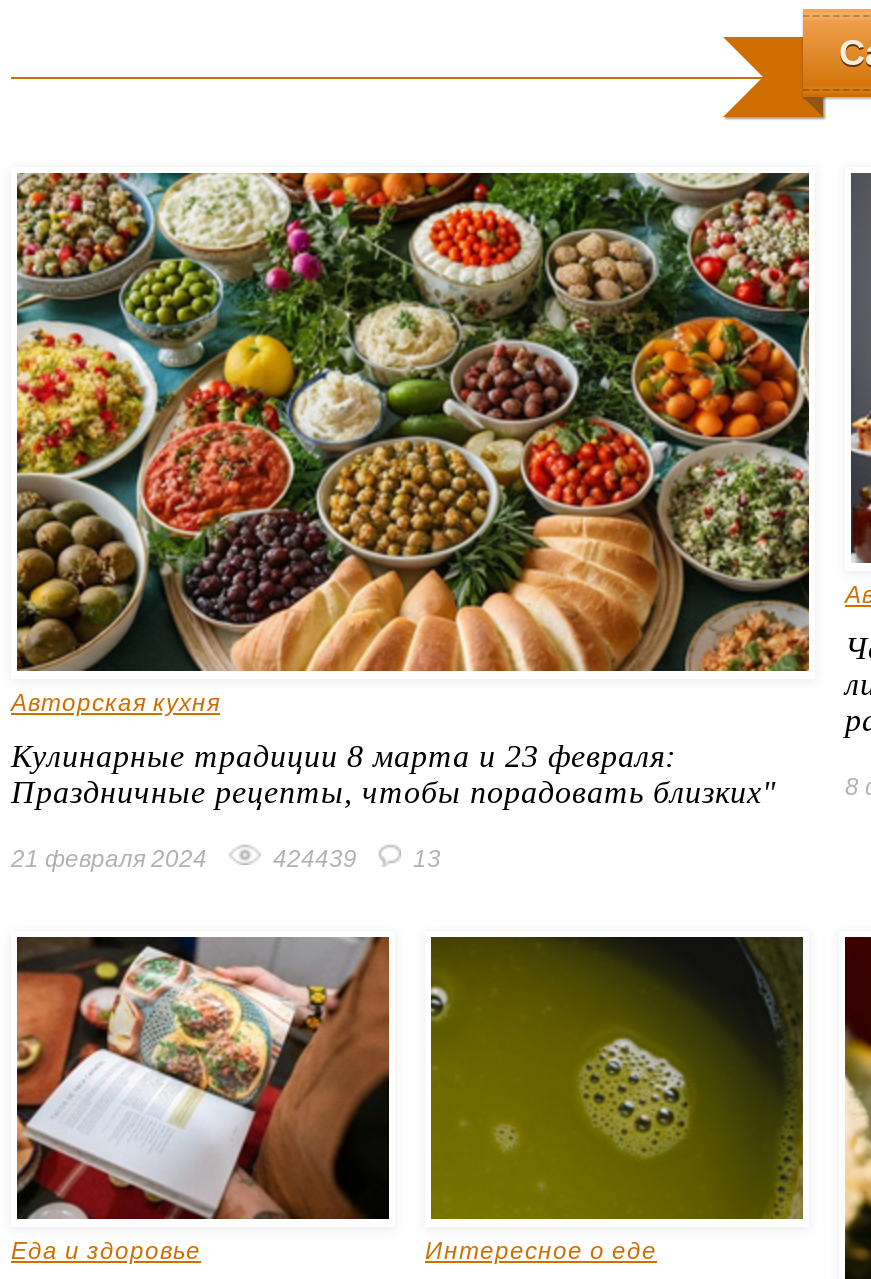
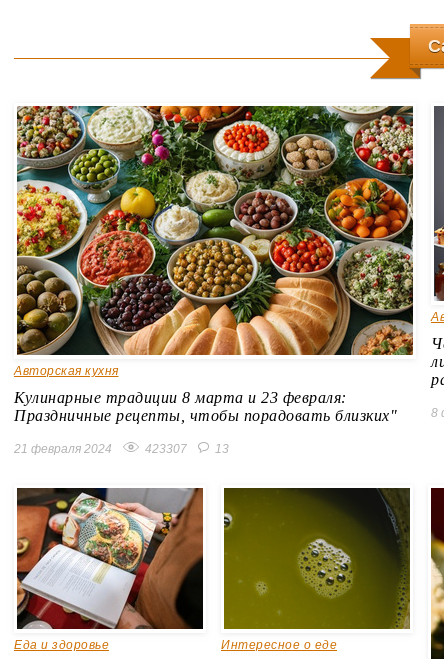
- 424439 13
+ 423307 13
